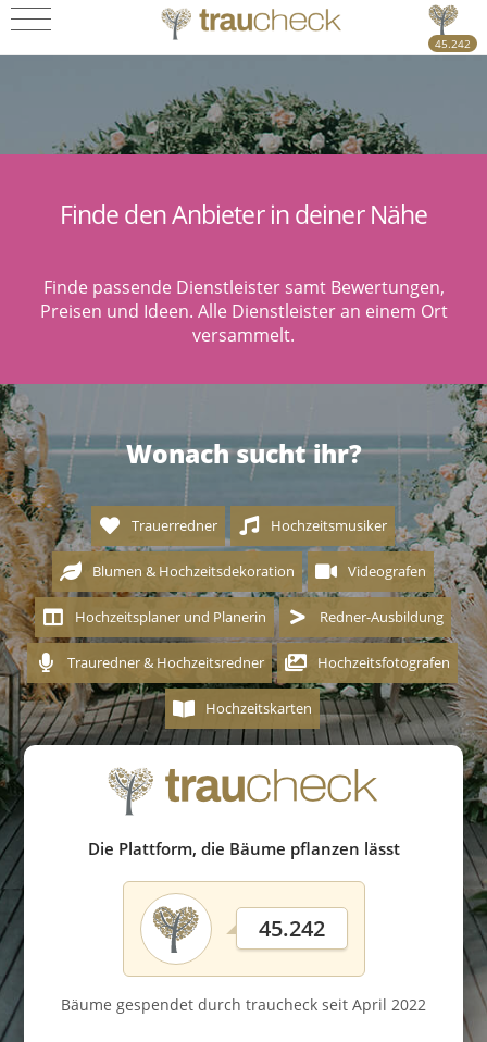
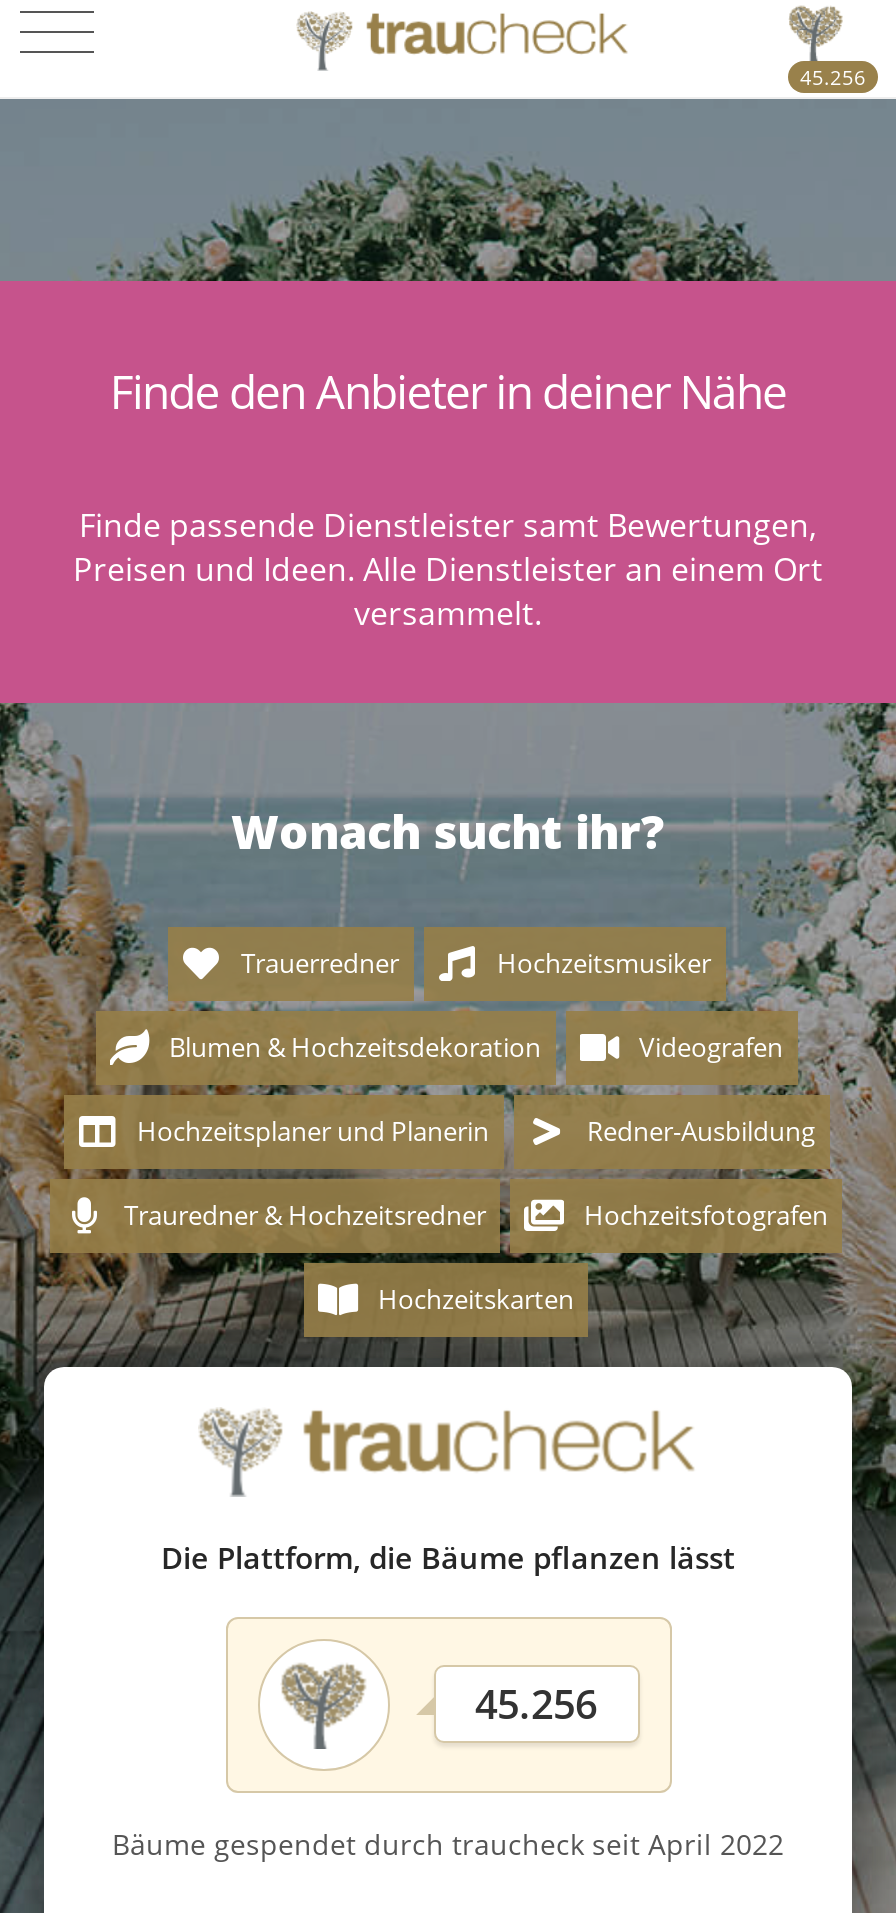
- 45.242
+ 45.256

- 45.242
+ 45.256
